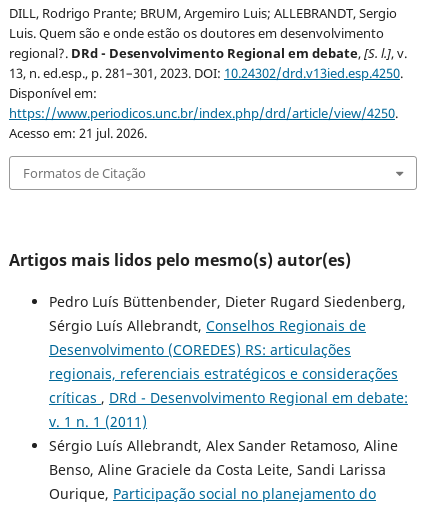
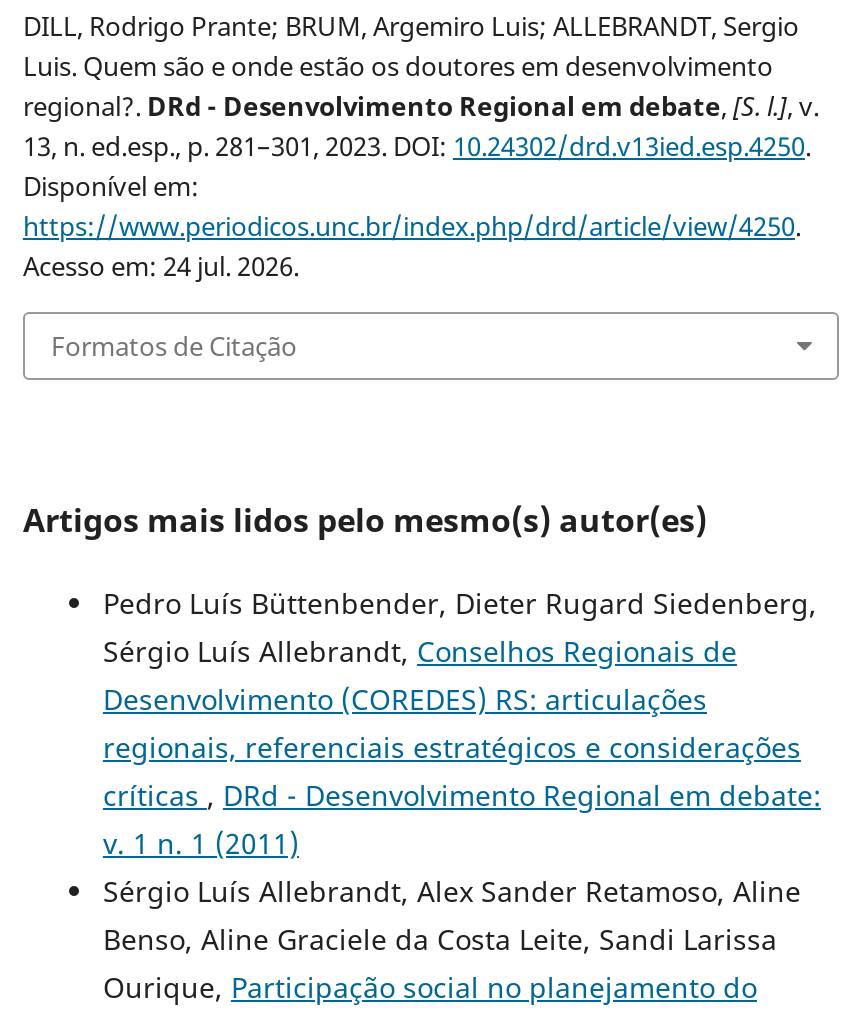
- Acesso em: 21 jul. 2026.
+ Acesso em: 24 jul. 2026.
